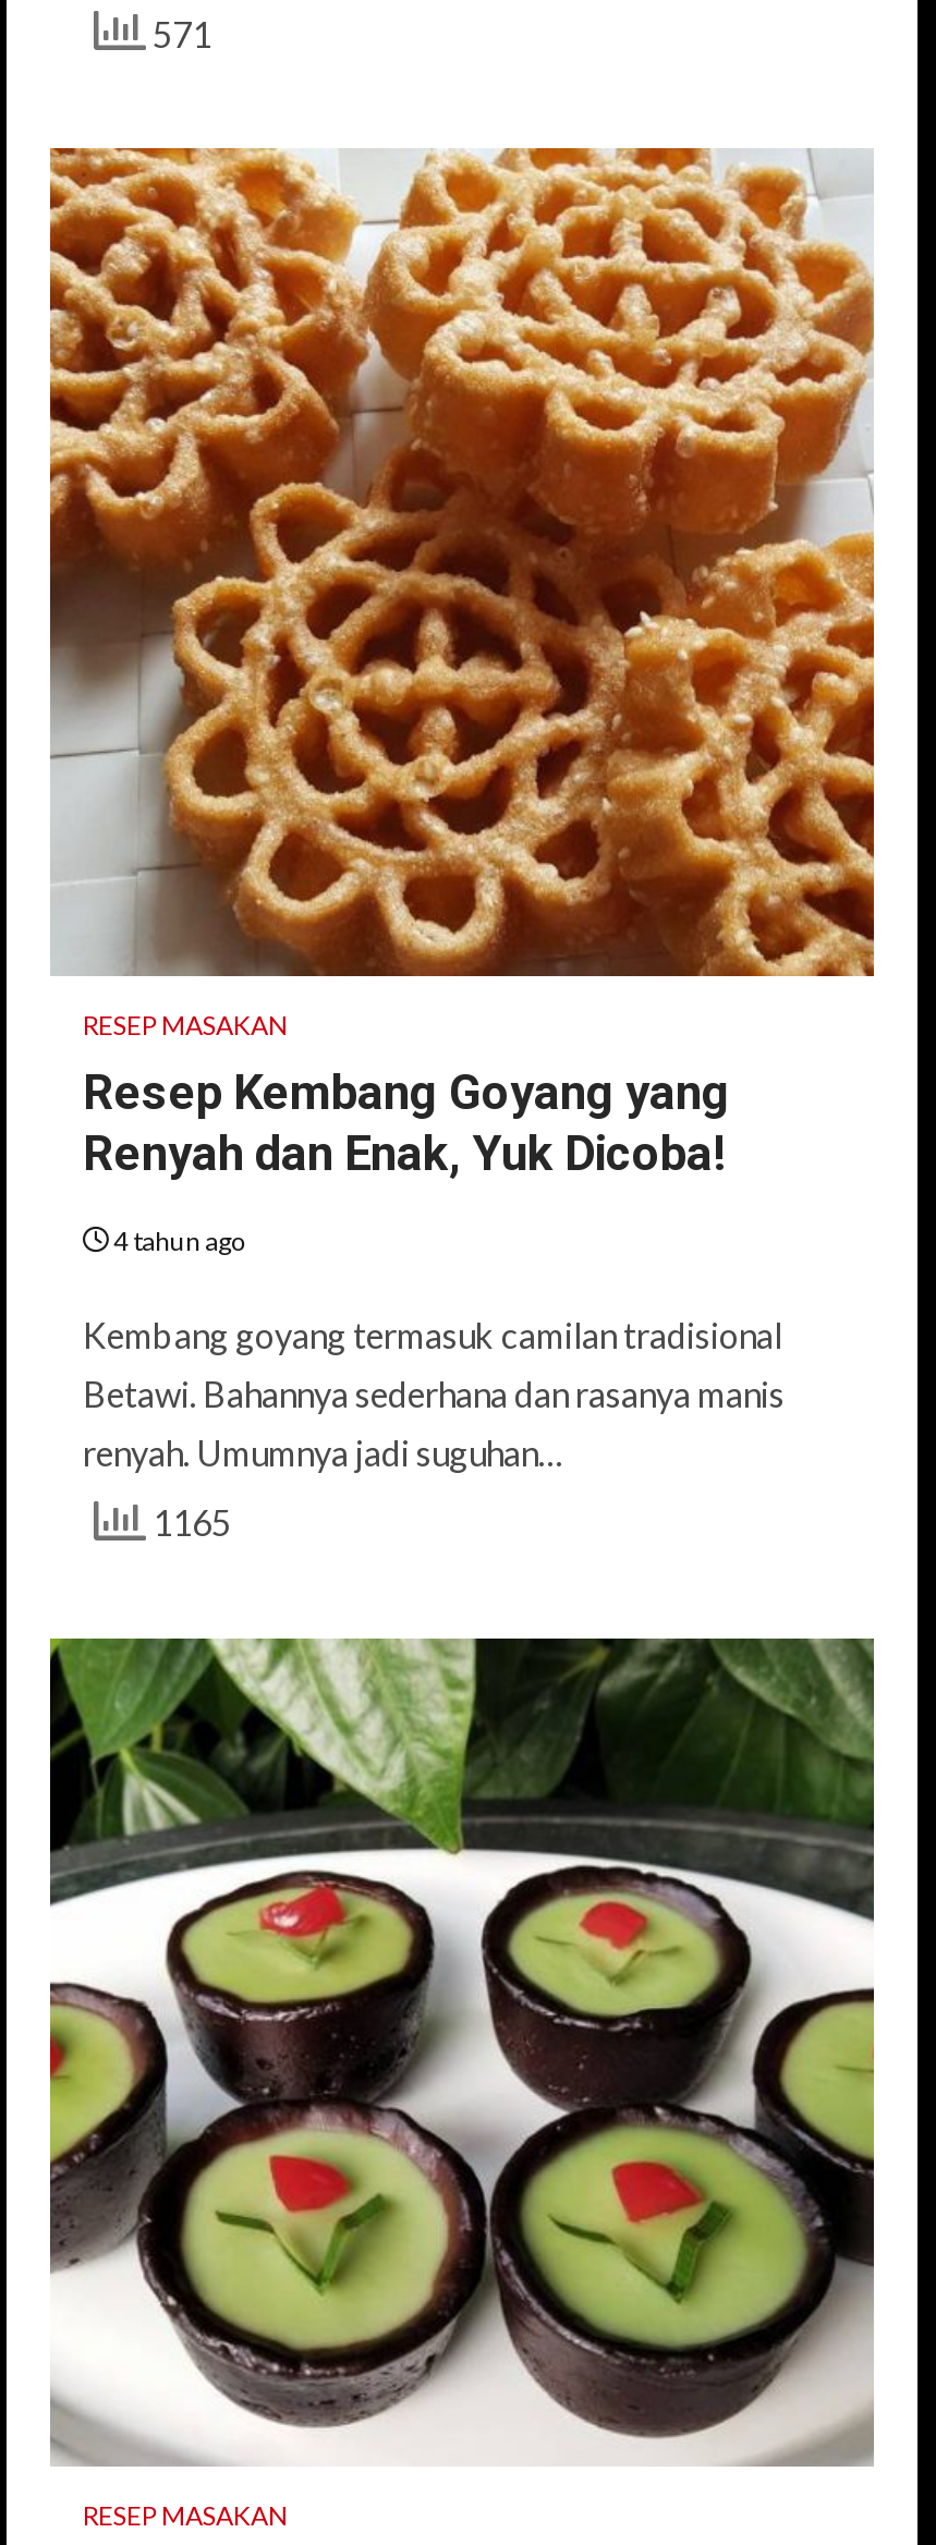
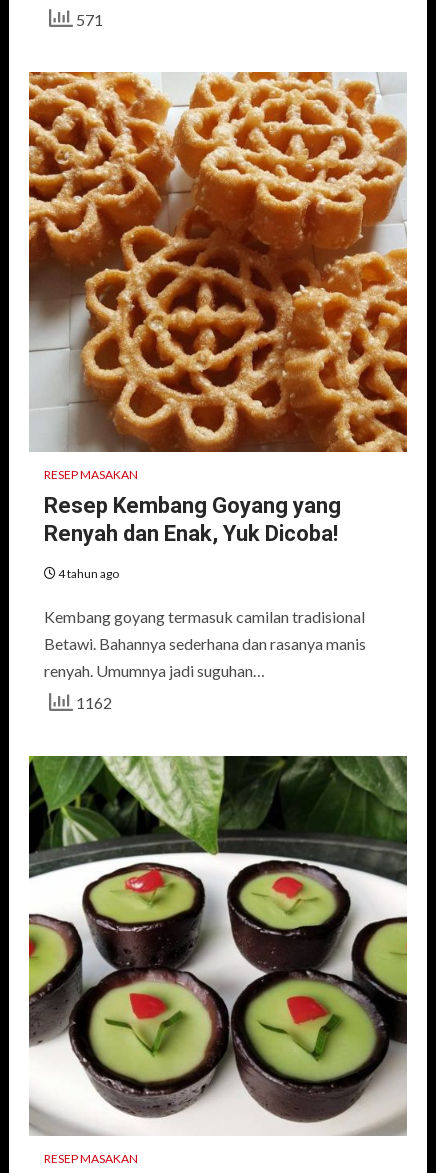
- 1165
+ 1162
